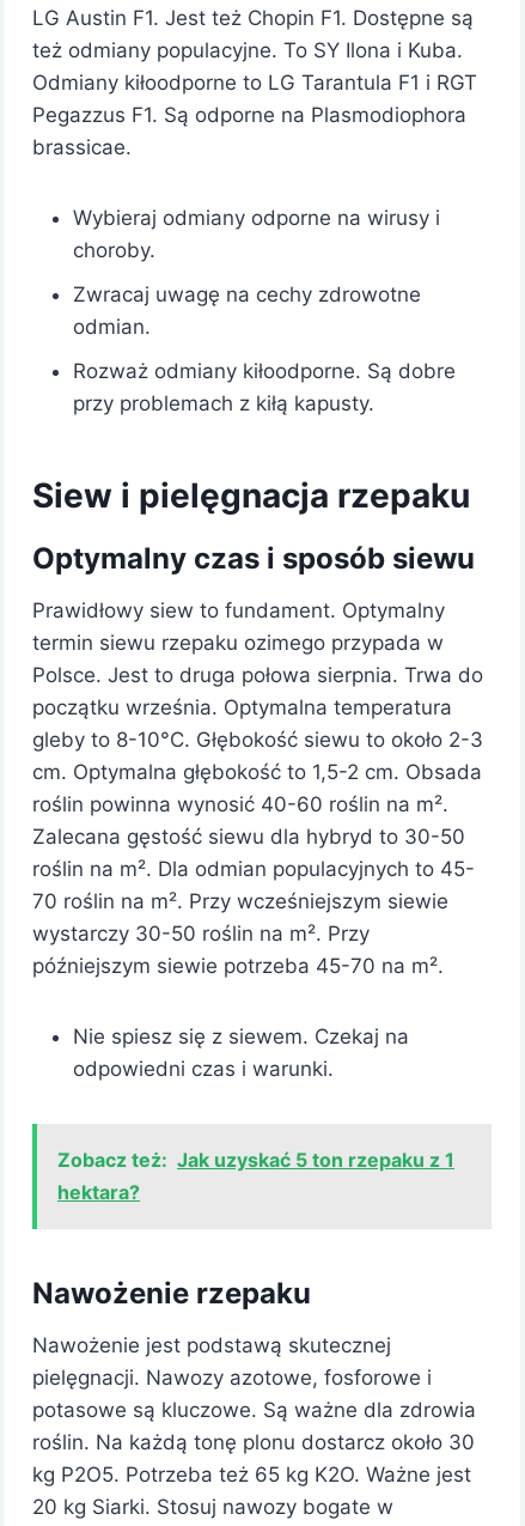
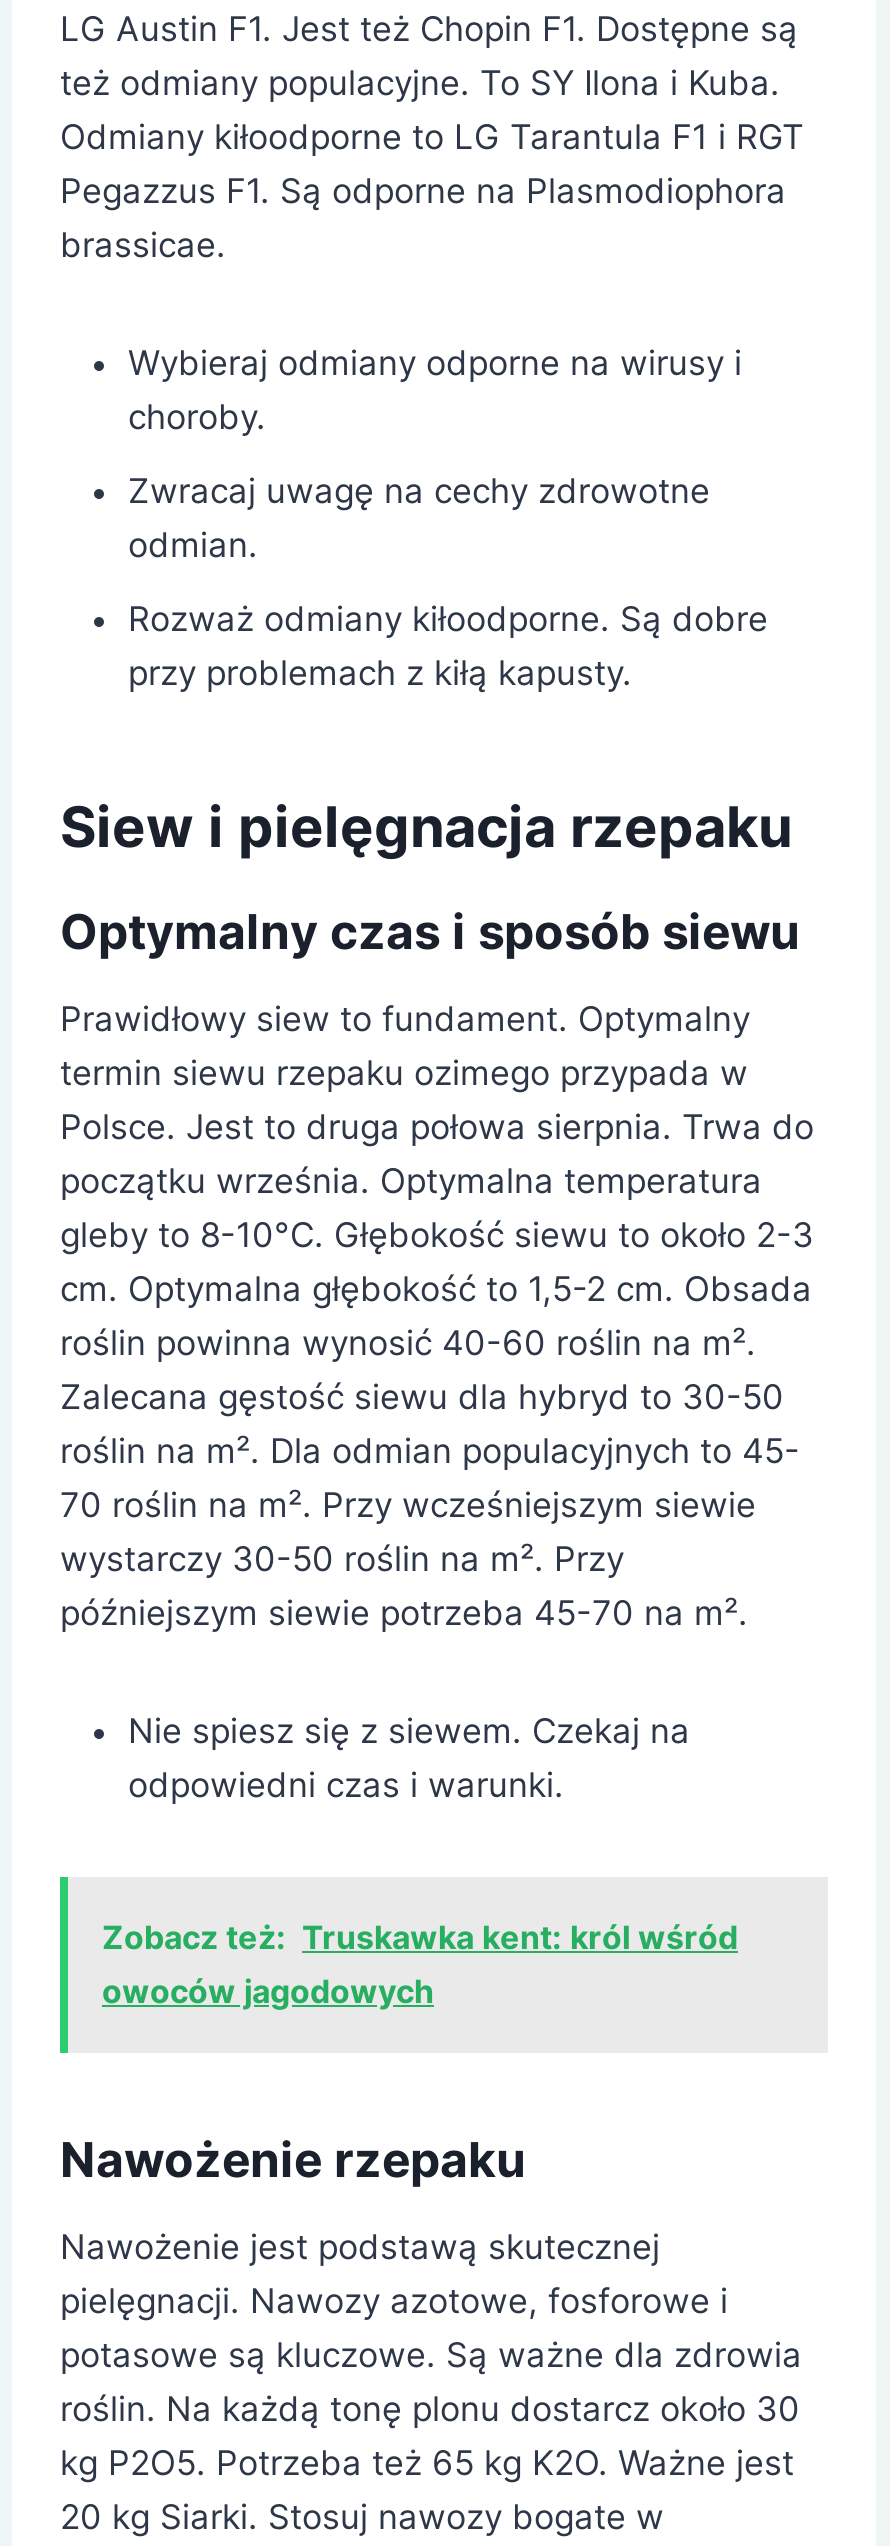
- Zobacz też: Jak uzyskać 5 ton rzepaku z 1
- hektara?
+ Zobacz też: Truskawka kent: król wśród
+ owoców jagodowych
